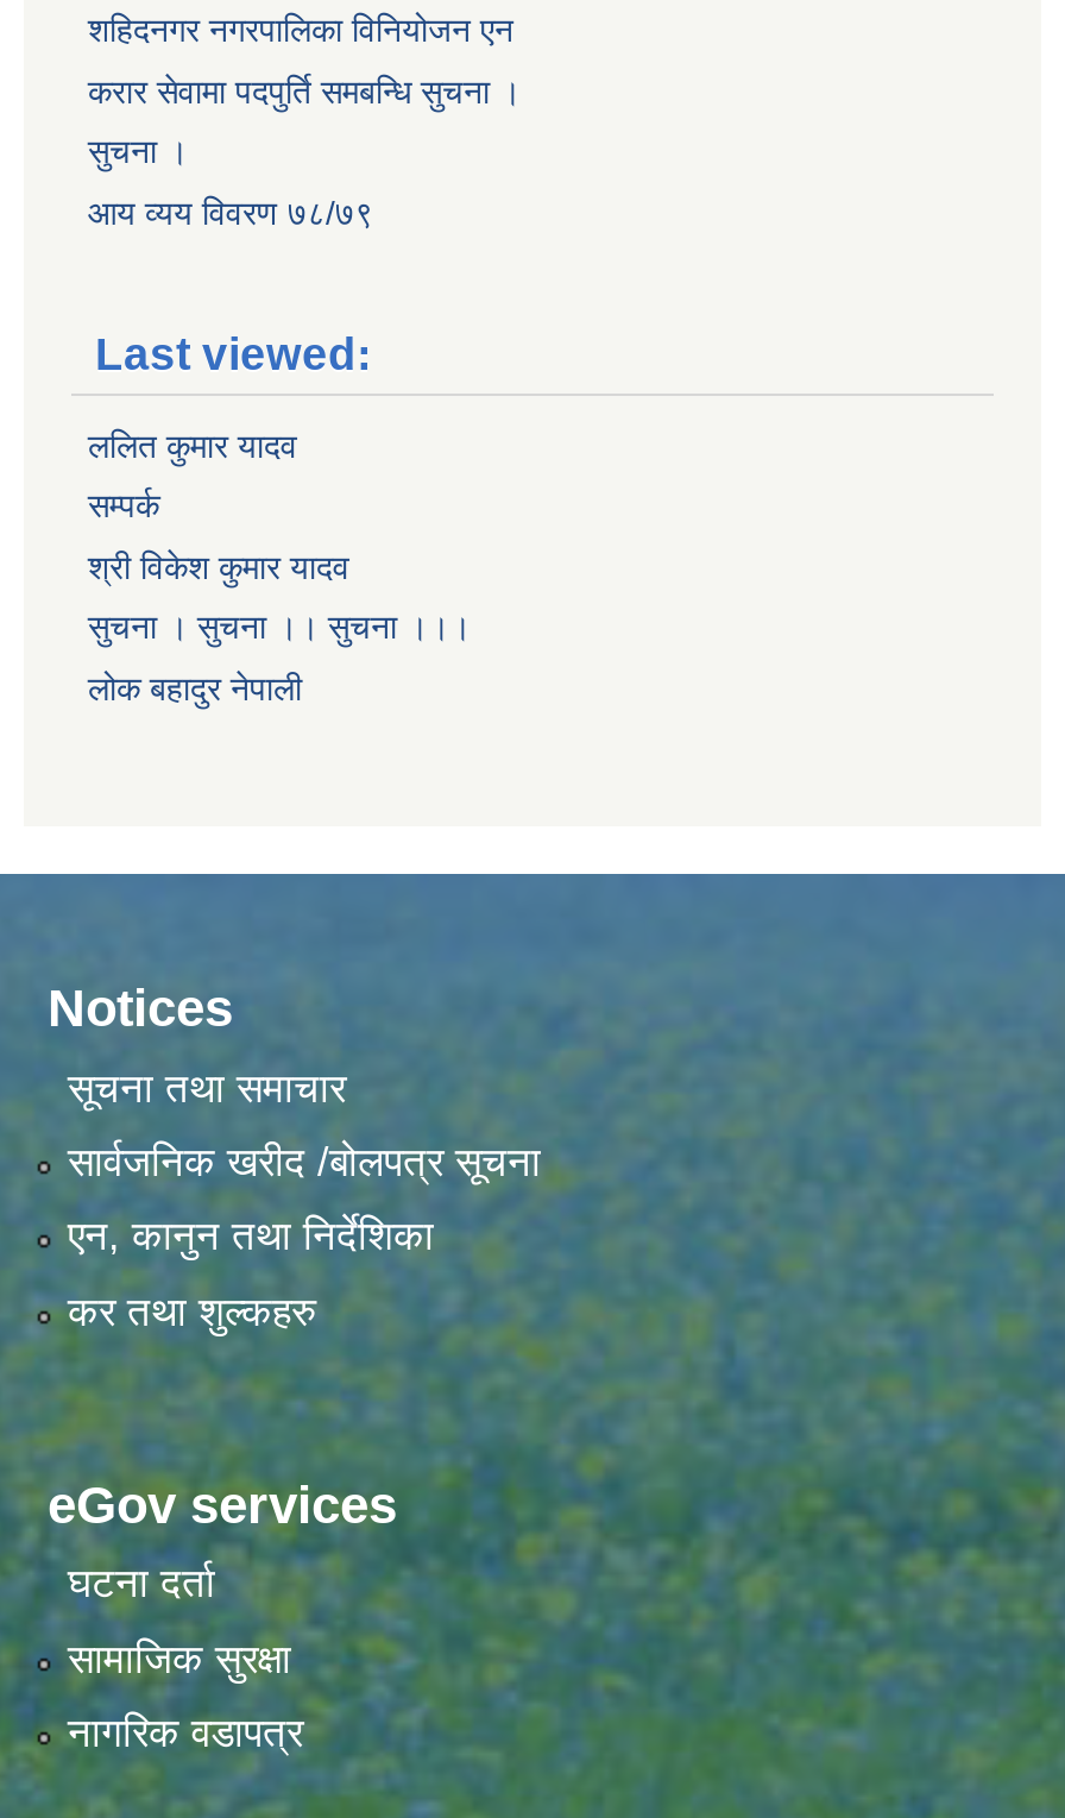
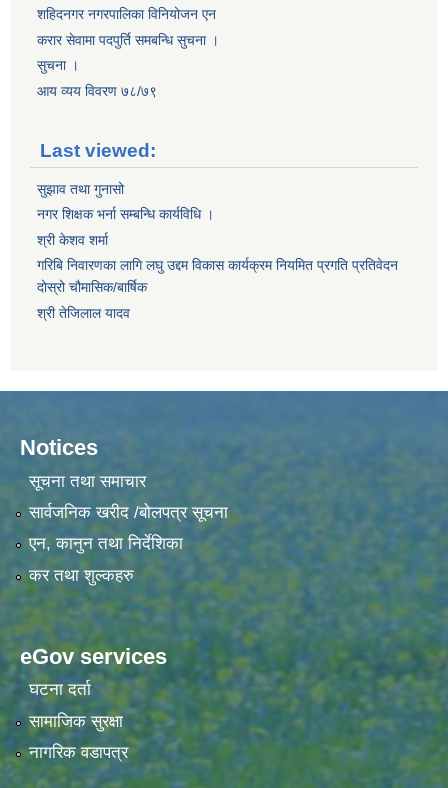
- ललित कुमार यादव
+ सुझाव तथा गुनासो

- सम्पर्क
+ नगर शिक्षक भर्ना सम्बन्धि कार्यविधि ।

- श्री विकेश कुमार यादव
+ श्री केशव शर्मा

- सुचना । सुचना ।। सुचना ।।।
+ गरिबि निवारणका लागि लघु उद्दम विकास कार्यक्रम नियमित प्रगति प्रतिवेदन
+ दोस्रो चौमासिक/बार्षिक

- लोक बहादुर नेपाली
+ श्री तेजिलाल यादव
